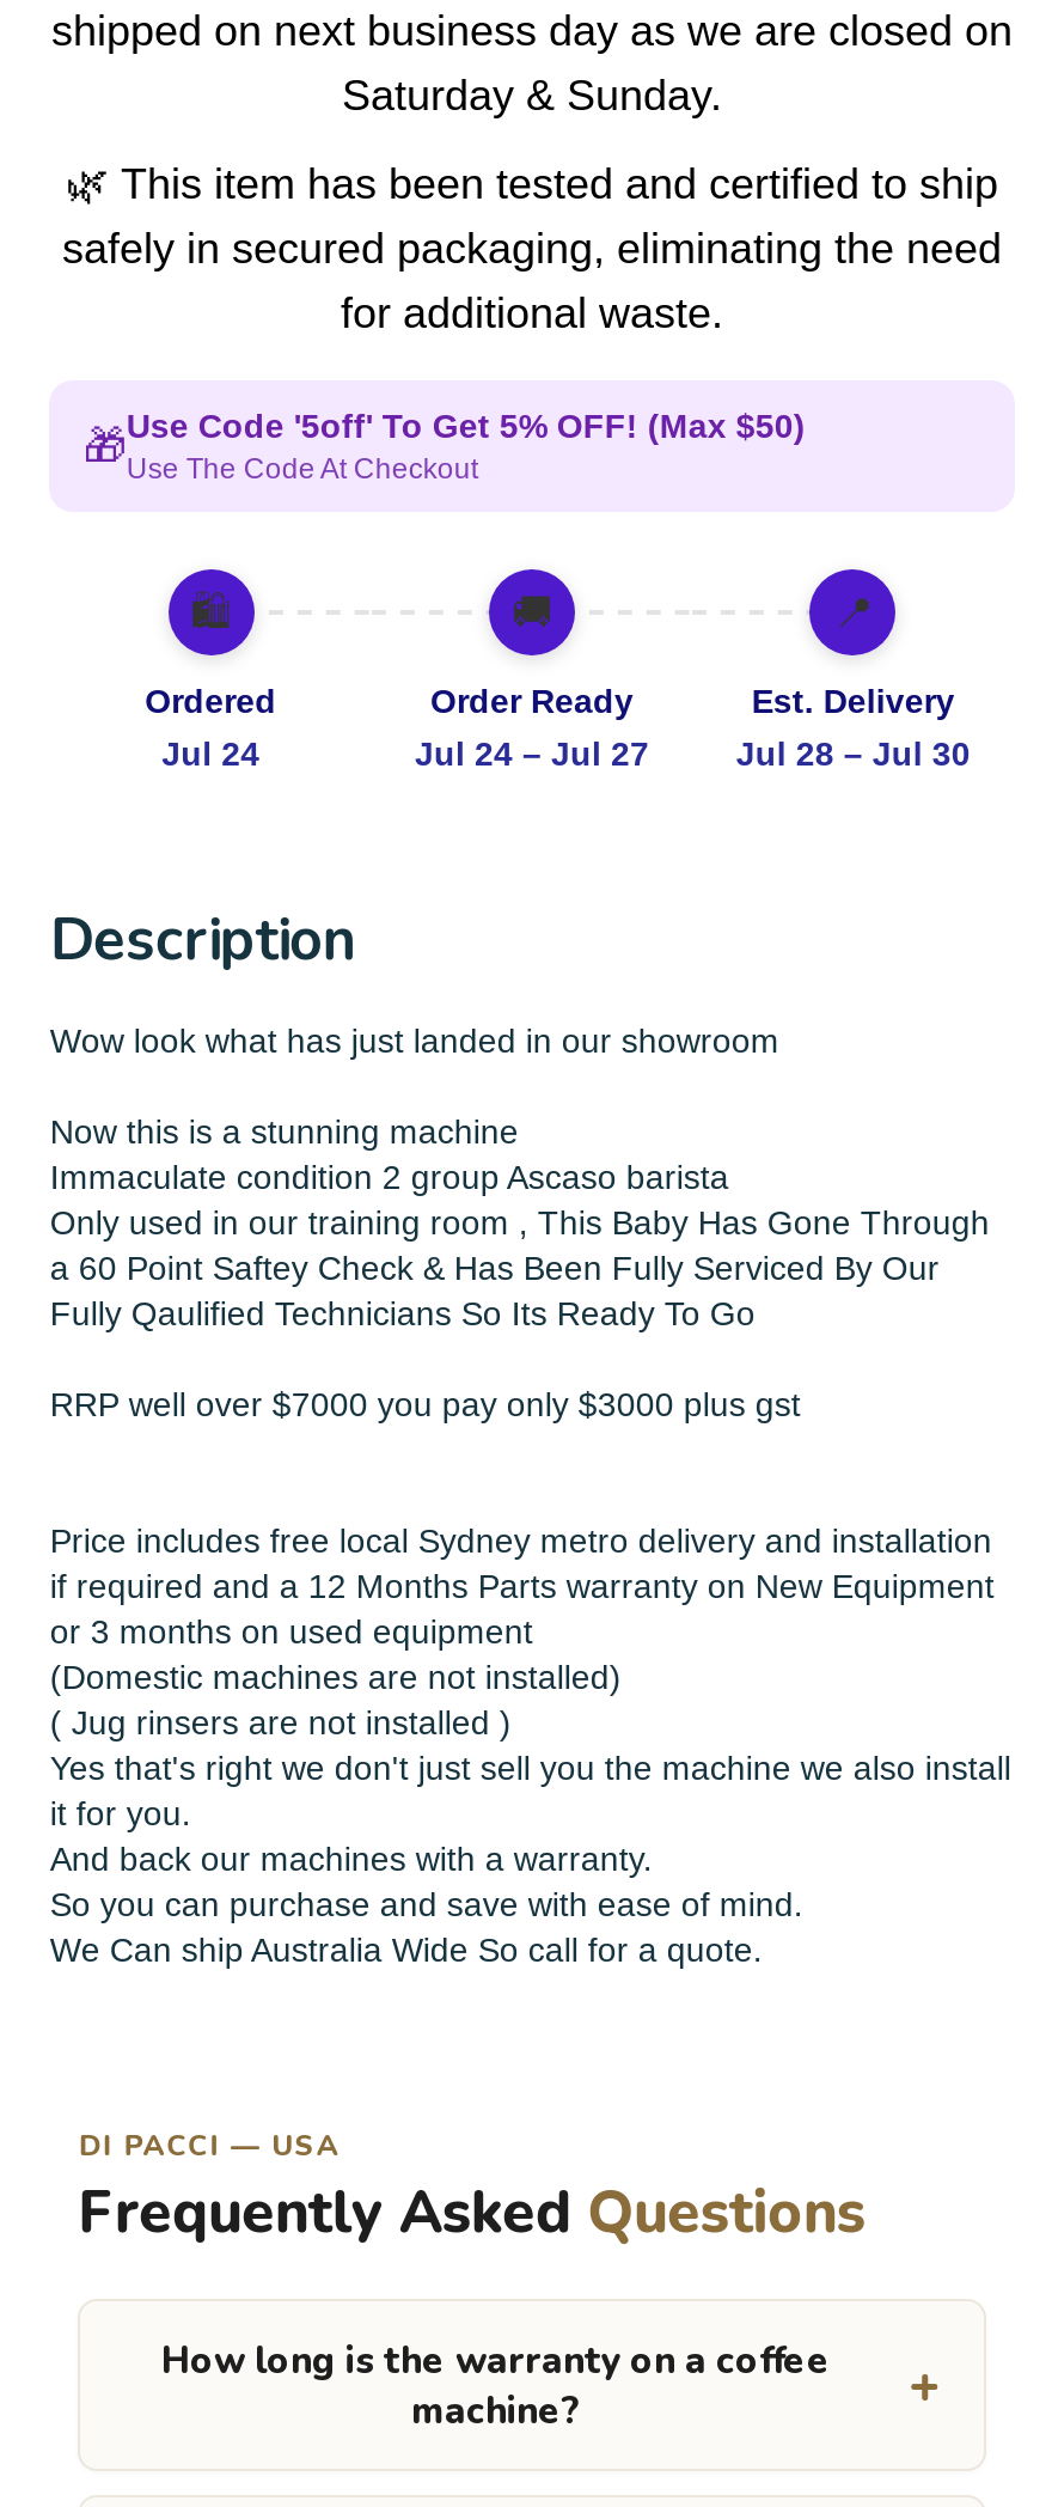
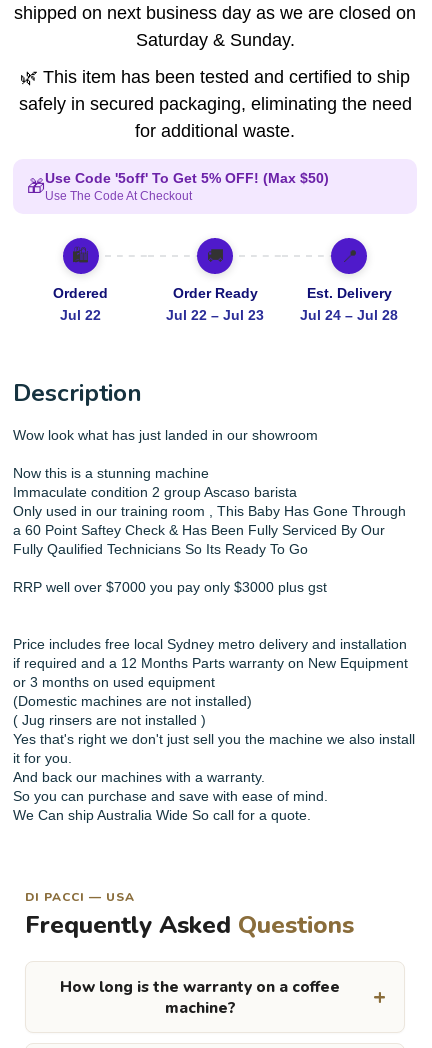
- Jul 24
+ Jul 22

- Jul 24 – Jul 27
+ Jul 22 – Jul 23

- Jul 28 – Jul 30
+ Jul 24 – Jul 28
